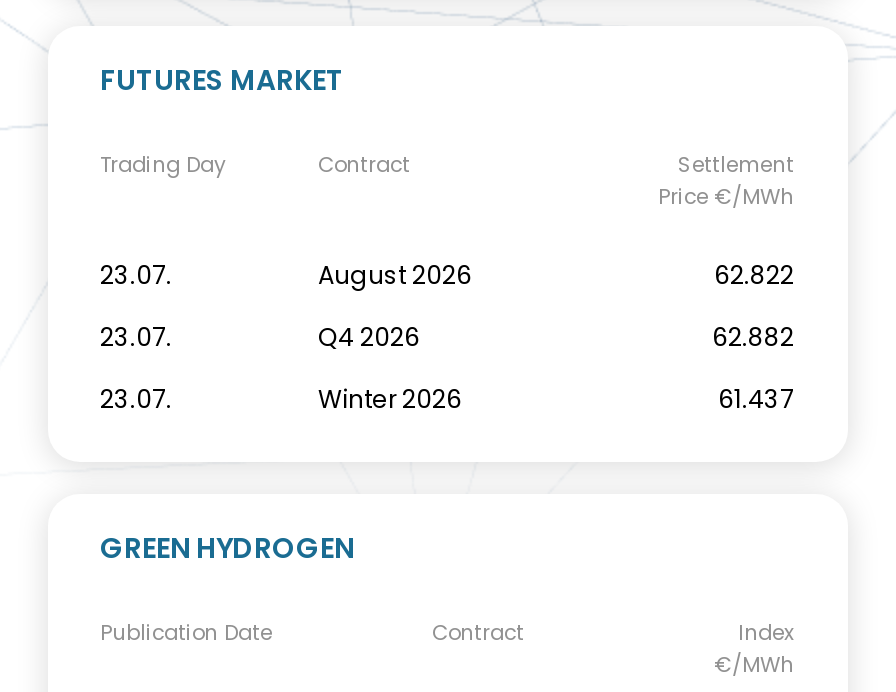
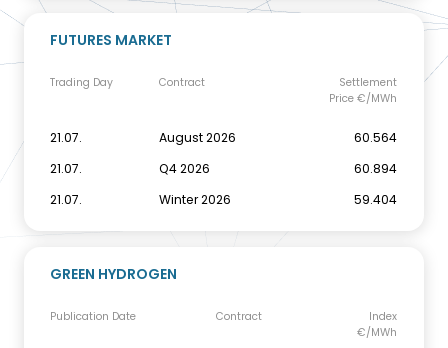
- 23.07.
+ 21.07.

- 62.822
+ 60.564

- 23.07.
+ 21.07.

- 62.882
+ 60.894

- 23.07.
+ 21.07.

- 61.437
+ 59.404
